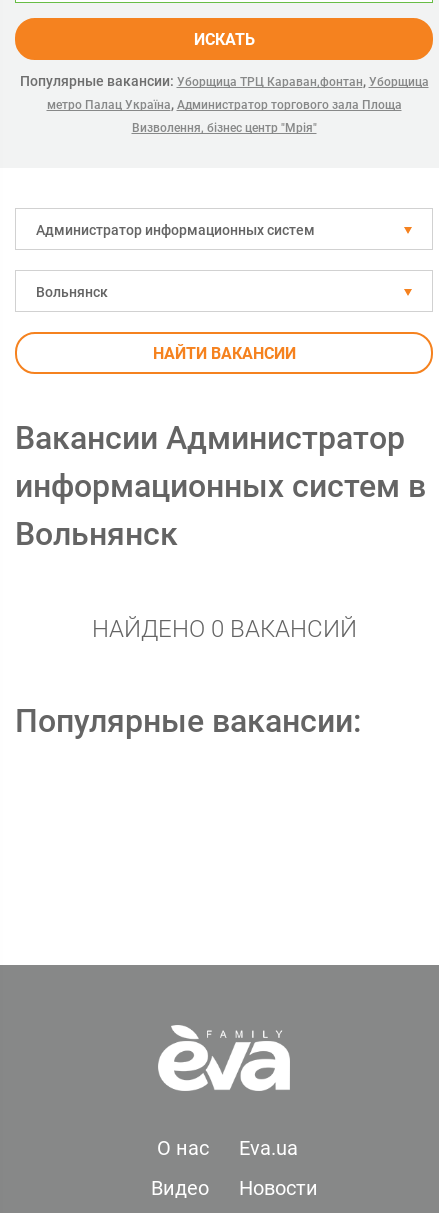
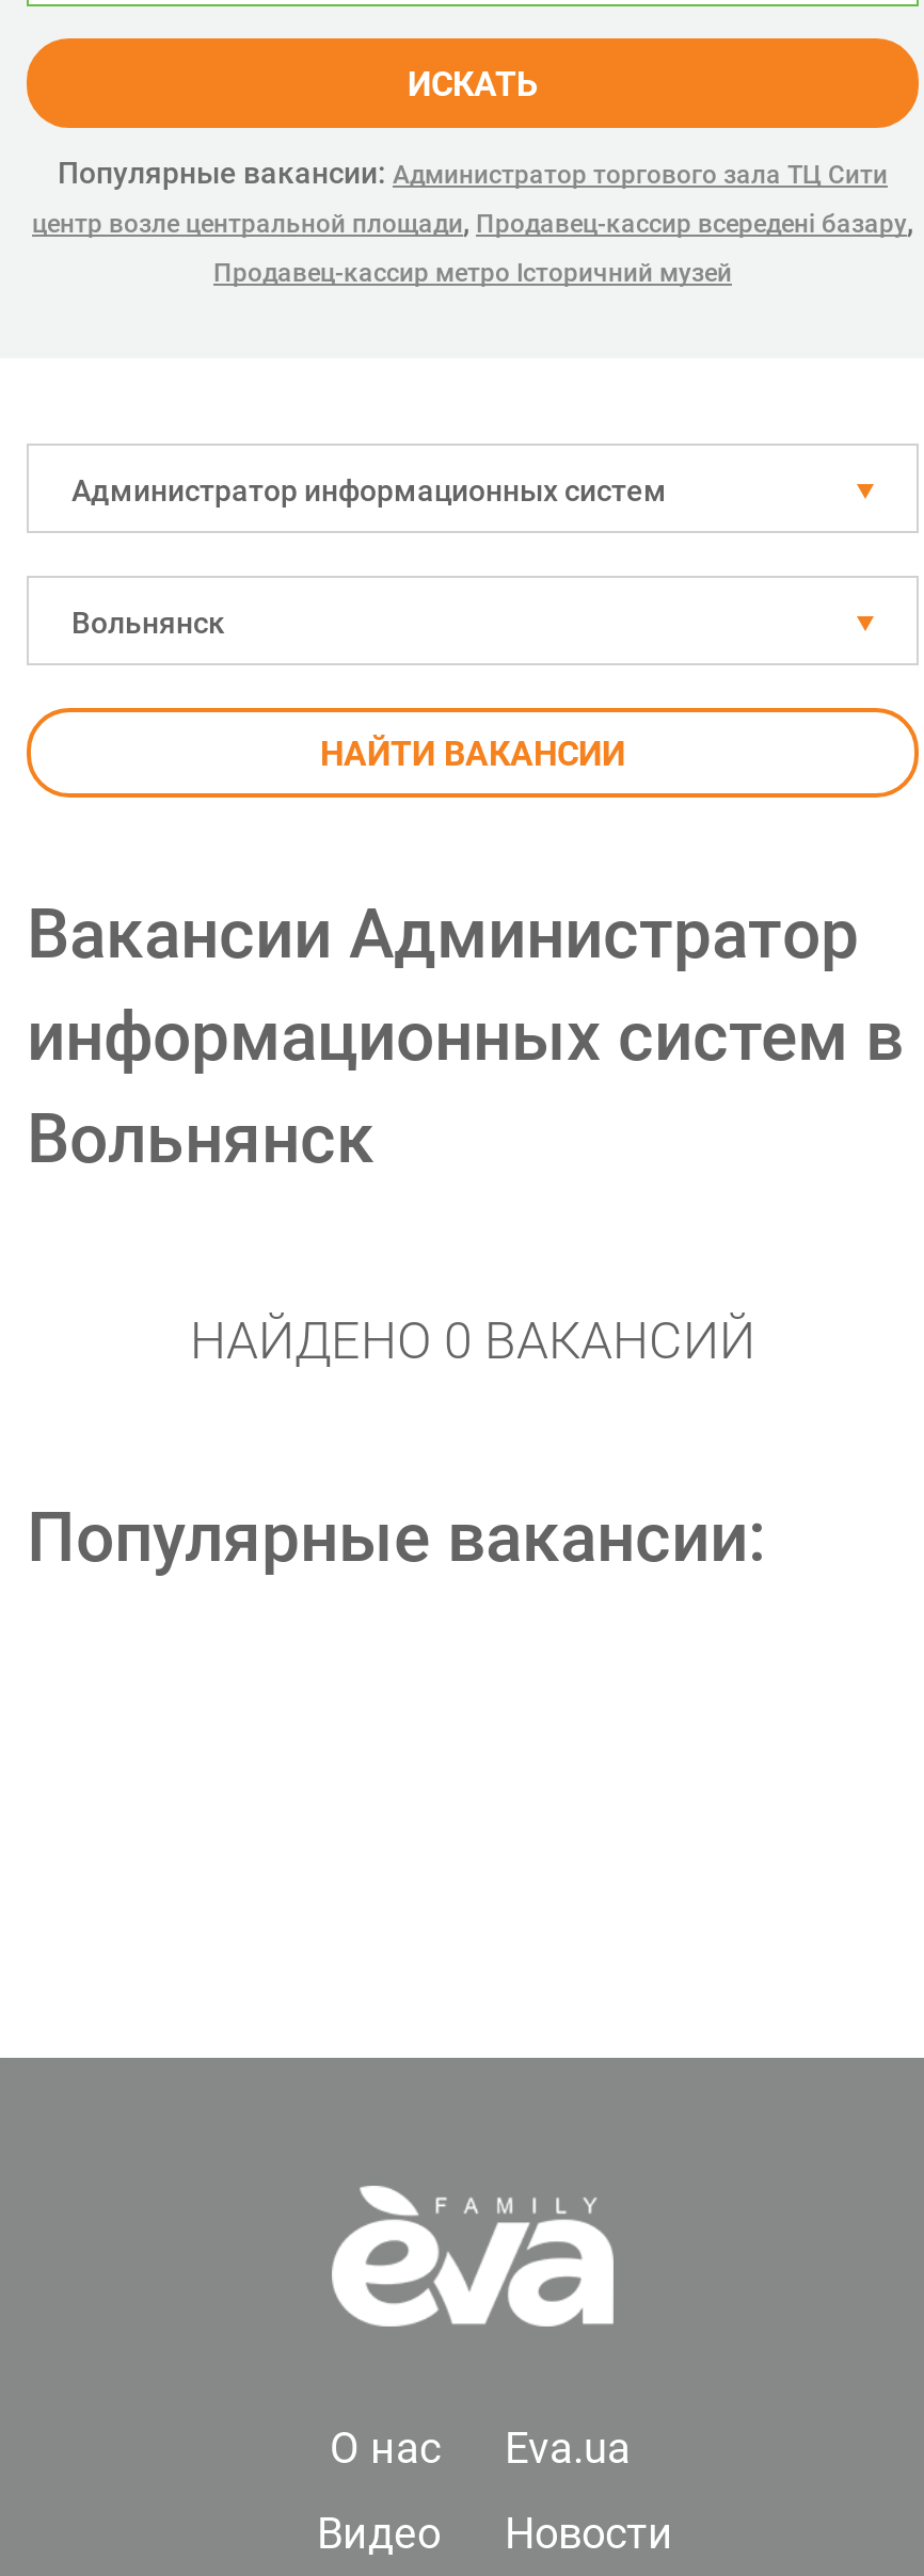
- Популярные вакансии: Уборщица ТРЦ Караван,фонтан, Уборщица
- метро Палац Україна, Администратор торгового зала Площа
+ Популярные вакансии: Администратор торгового зала ТЦ Сити
+ центр возле центральной площади, Продавец-кассир всередені базару,

- Визволення, бізнес центр "Мрія"
+ Продавец-кассир метро Історичний музей
